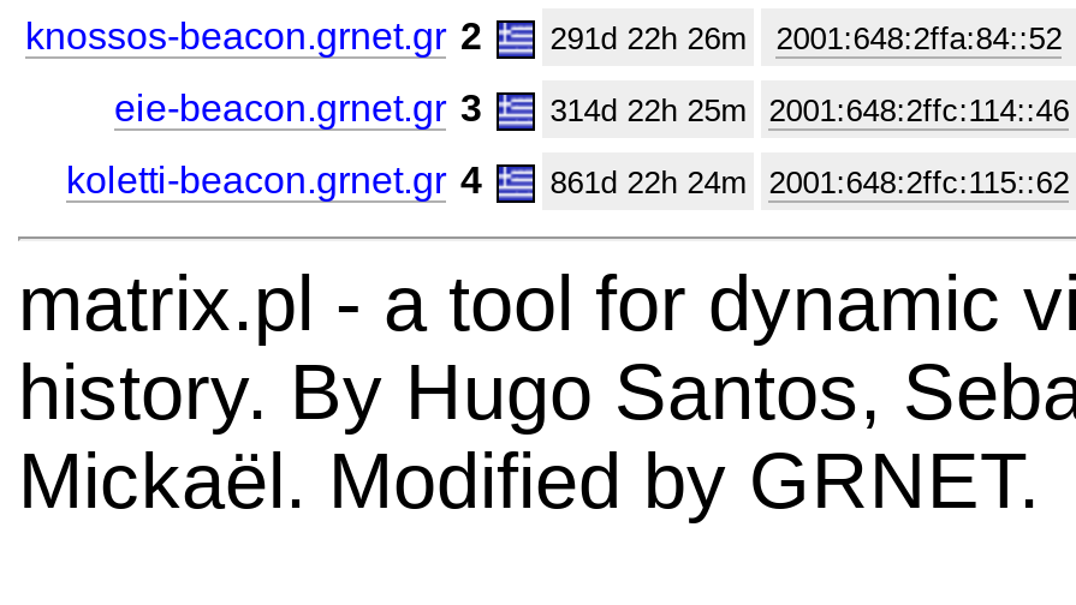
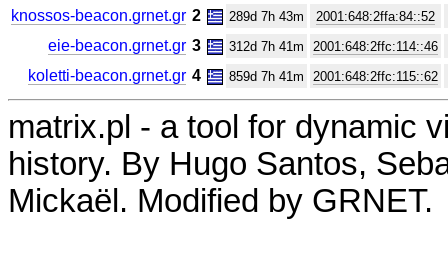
- knossos-beacon.grnet.gr 2 291d 22h 26m 2001:648:2ffa:84::52
+ knossos-beacon.grnet.gr 2 289d 7h 43m 2001:648:2ffa:84::52

- eie-beacon.grnet.gr 3 314d 22h 25m 2001:648:2ffc:114::46
+ eie-beacon.grnet.gr 3 312d 7h 41m 2001:648:2ffc:114::46

- koletti-beacon.grnet.gr 4 861d 22h 24m 2001:648:2ffc:115::62
+ koletti-beacon.grnet.gr 4 859d 7h 41m 2001:648:2ffc:115::62
